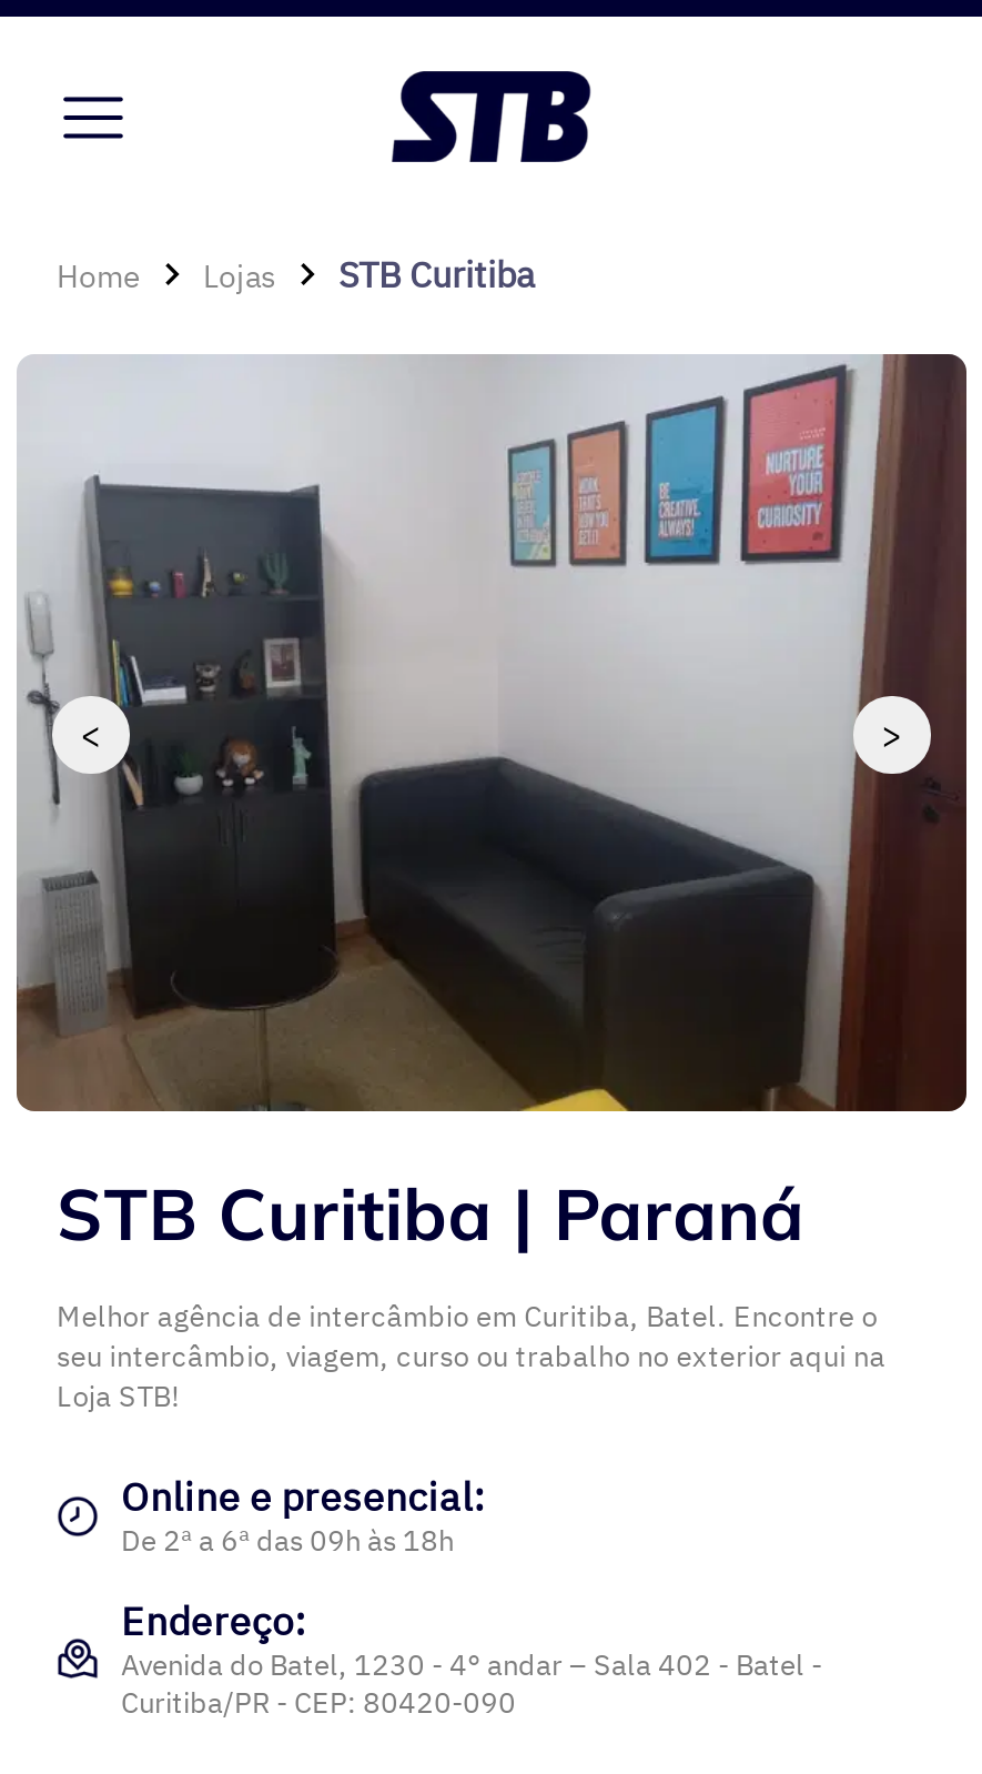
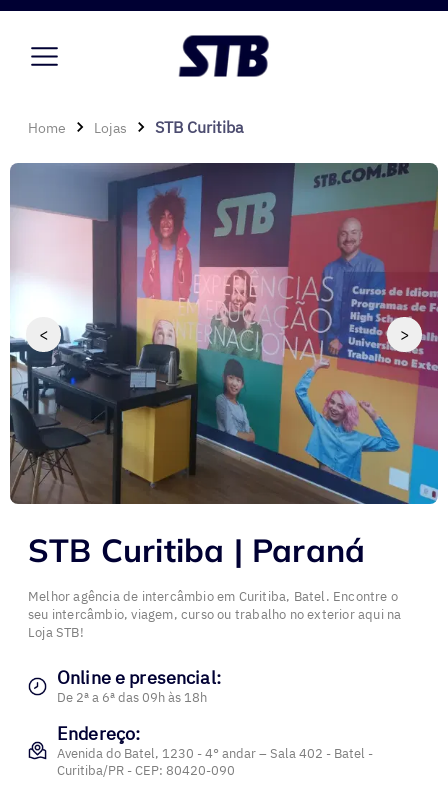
- [image]
+ [image]
